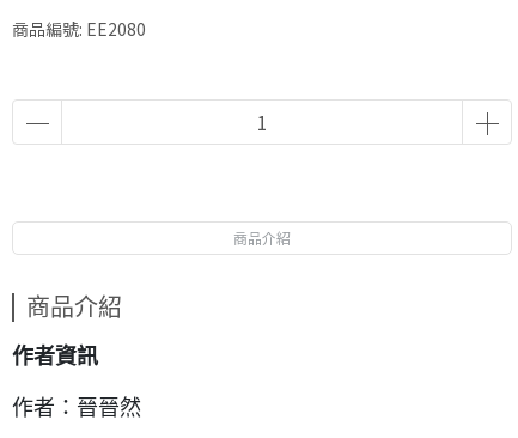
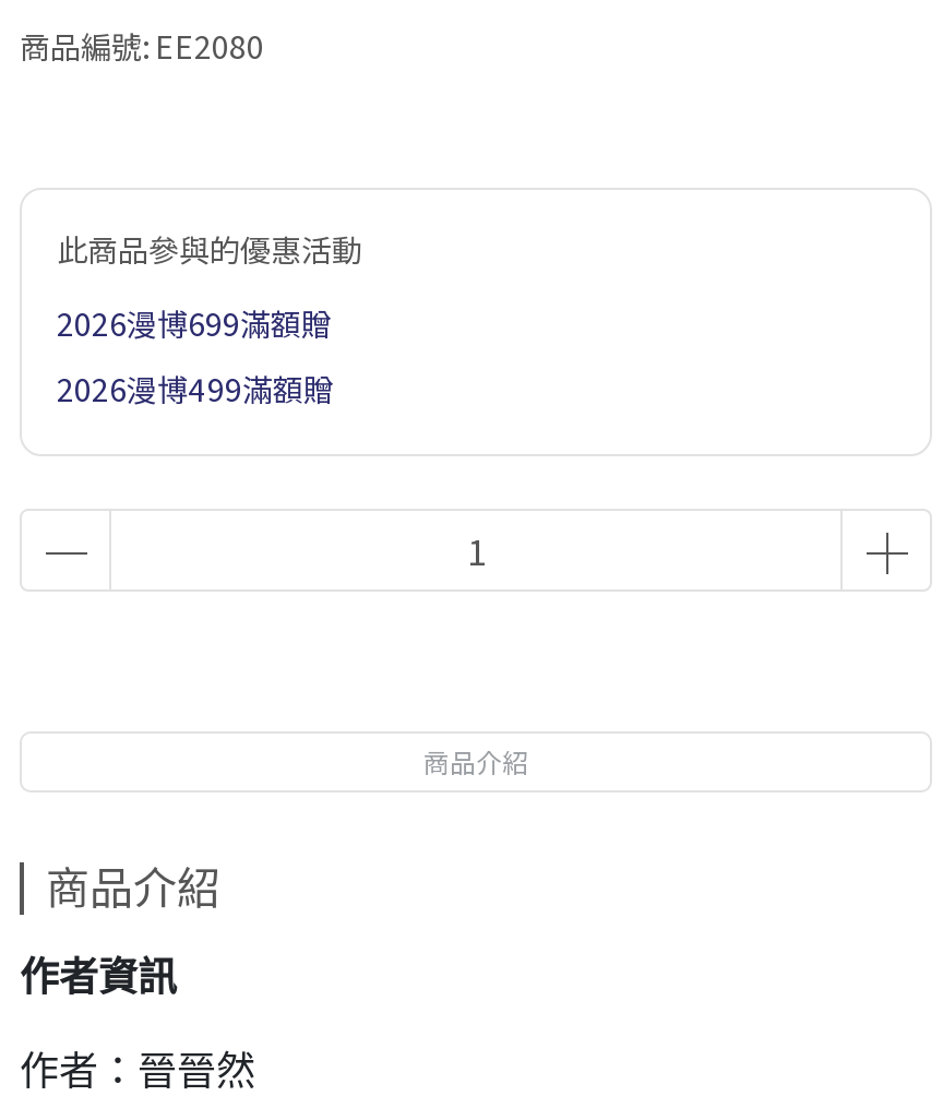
+ 此商品參與的優惠活動
+ 2026漫博699滿額贈
+ 2026漫博499滿額贈
